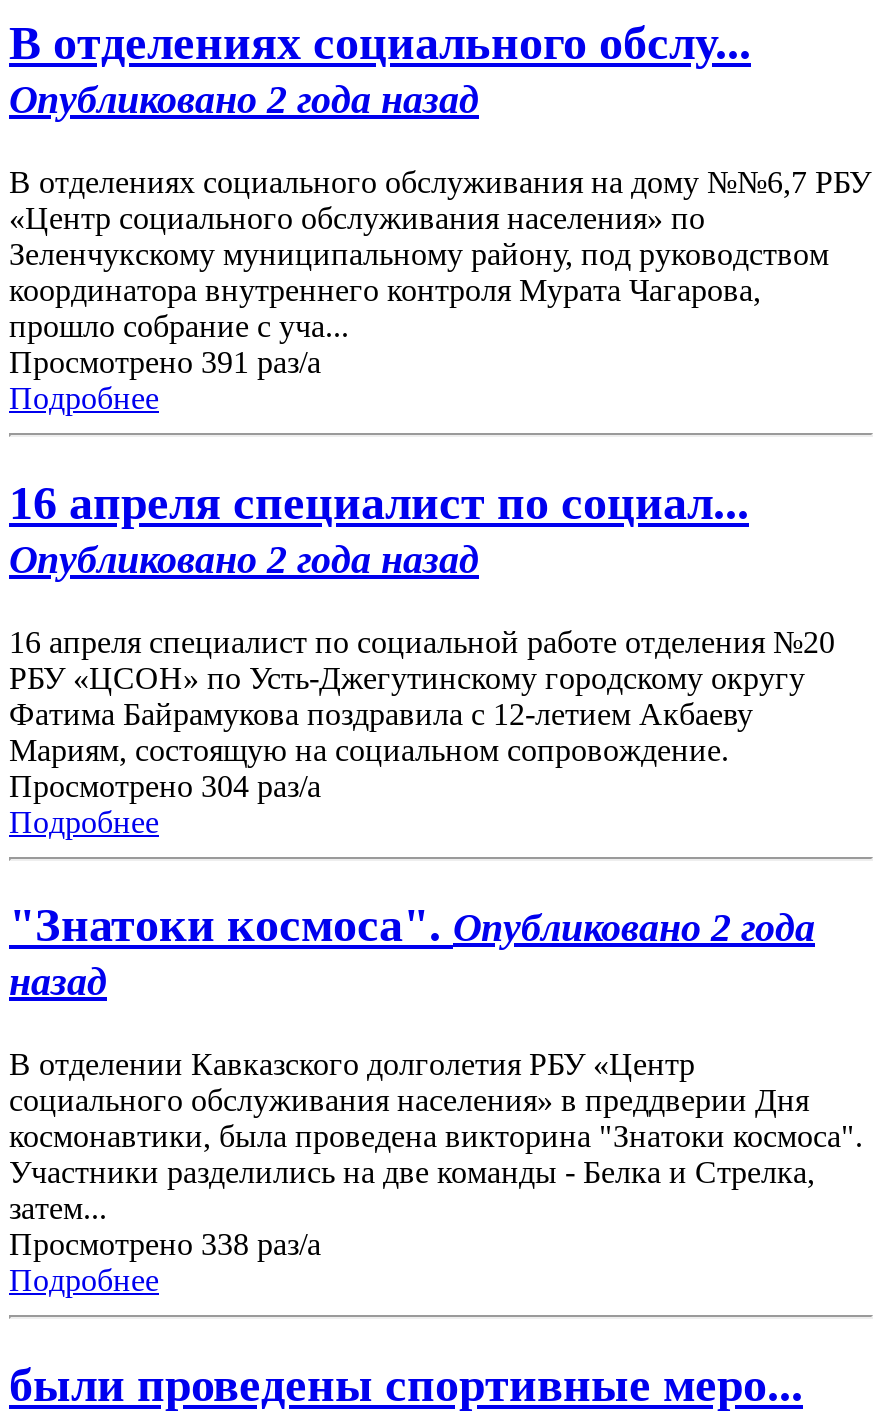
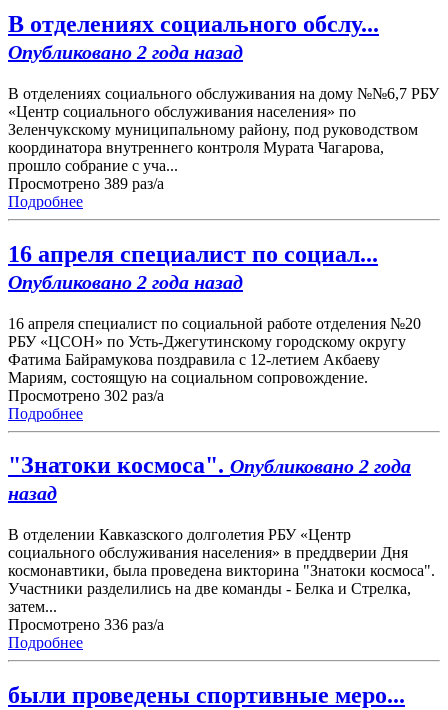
- Просмотрено 391 раз/а
+ Просмотрено 389 раз/а

- Просмотрено 304 раз/а
+ Просмотрено 302 раз/а

- Просмотрено 338 раз/а
+ Просмотрено 336 раз/а
